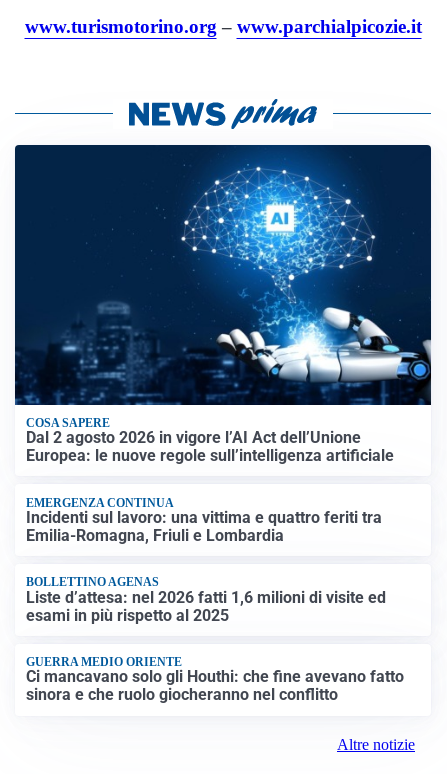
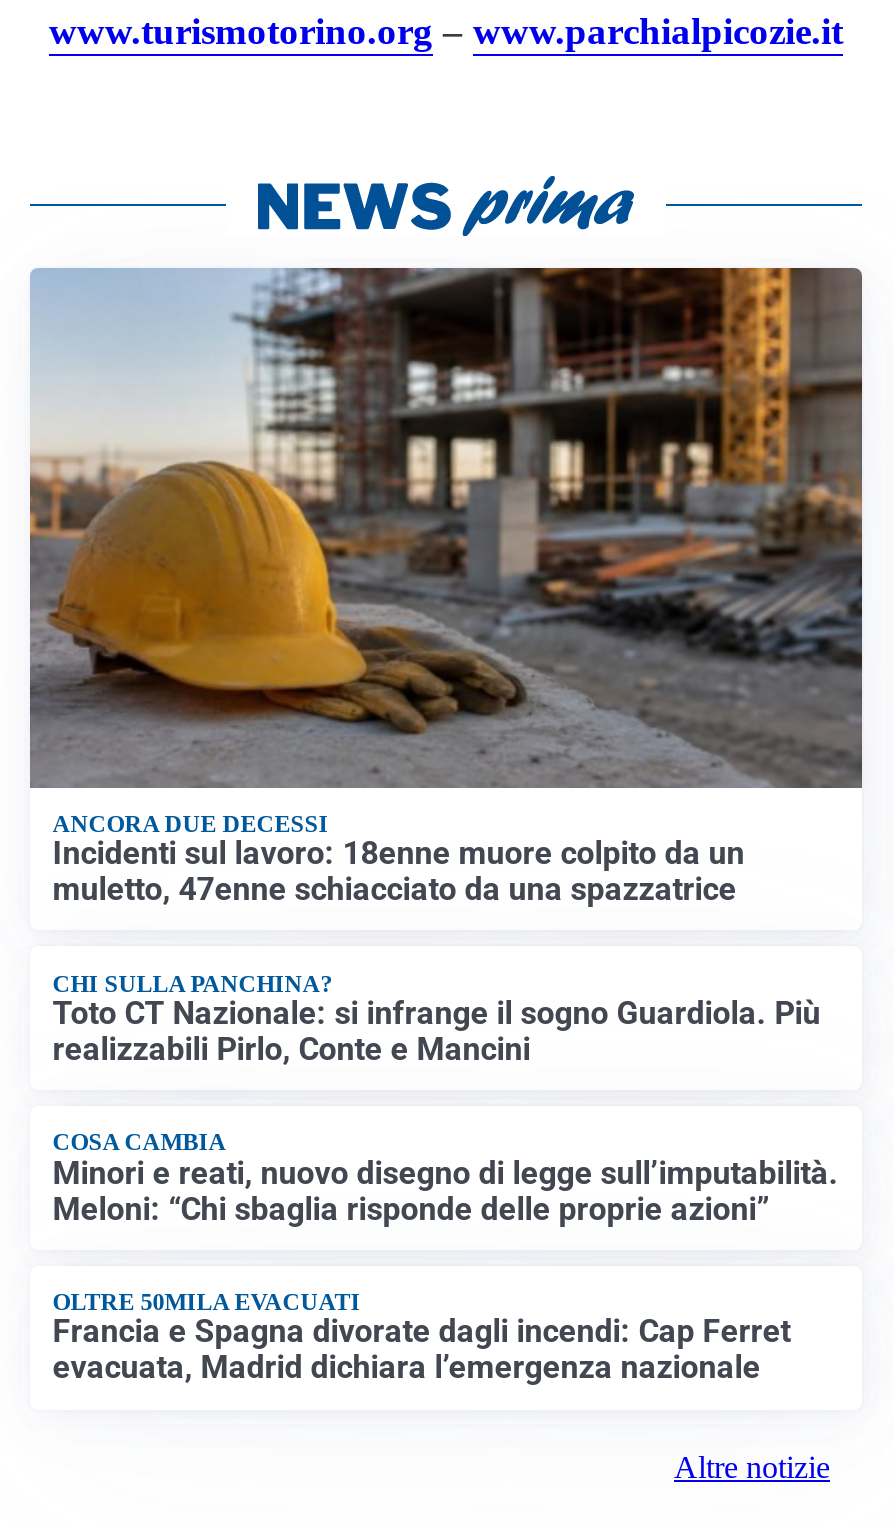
- [image]
- COSA SAPERE
- Dal 2 agosto 2026 in vigore l’AI Act dell’Unione
- Europea: le nuove regole sull’intelligenza artificiale
+ [image]
+ ANCORA DUE DECESSI
+ Incidenti sul lavoro: 18enne muore colpito da un
+ muletto, 47enne schiacciato da una spazzatrice

- EMERGENZA CONTINUA
- Incidenti sul lavoro: una vittima e quattro feriti tra
- Emilia-Romagna, Friuli e Lombardia
+ CHI SULLA PANCHINA?
+ Toto CT Nazionale: si infrange il sogno Guardiola. Più
+ realizzabili Pirlo, Conte e Mancini

- BOLLETTINO AGENAS
- Liste d’attesa: nel 2026 fatti 1,6 milioni di visite ed
- esami in più rispetto al 2025
+ COSA CAMBIA
+ Minori e reati, nuovo disegno di legge sull’imputabilità.
+ Meloni: “Chi sbaglia risponde delle proprie azioni”

- GUERRA MEDIO ORIENTE
- Ci mancavano solo gli Houthi: che fine avevano fatto
- sinora e che ruolo giocheranno nel conflitto
+ OLTRE 50MILA EVACUATI
+ Francia e Spagna divorate dagli incendi: Cap Ferret
+ evacuata, Madrid dichiara l’emergenza nazionale
